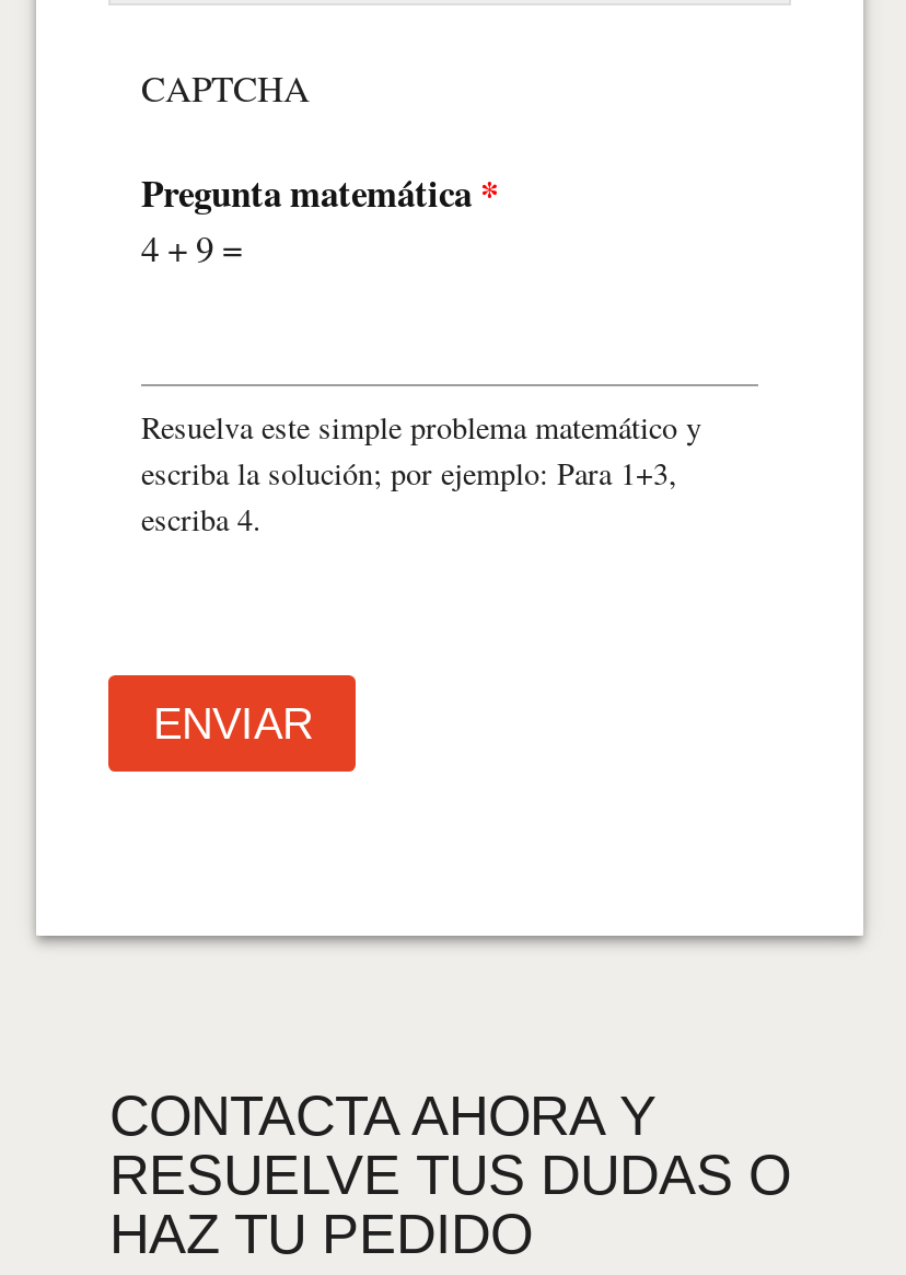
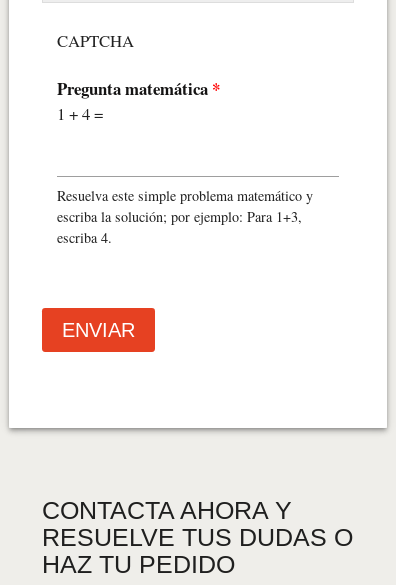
- 4 + 9 =
+ 1 + 4 =
